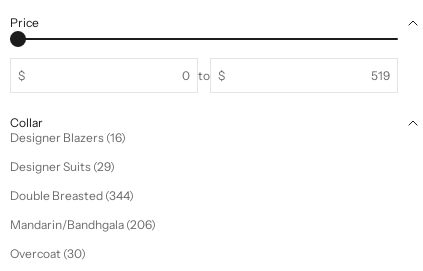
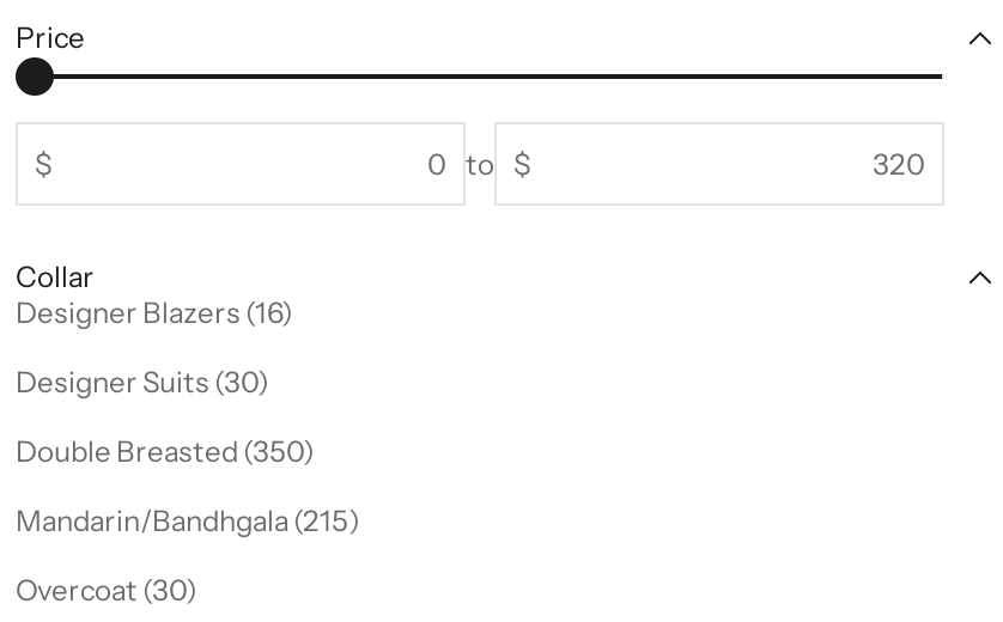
- Designer Suits (29)
+ Designer Suits (30)

- Double Breasted (344)
+ Double Breasted (350)

- Mandarin/Bandhgala (206)
+ Mandarin/Bandhgala (215)
